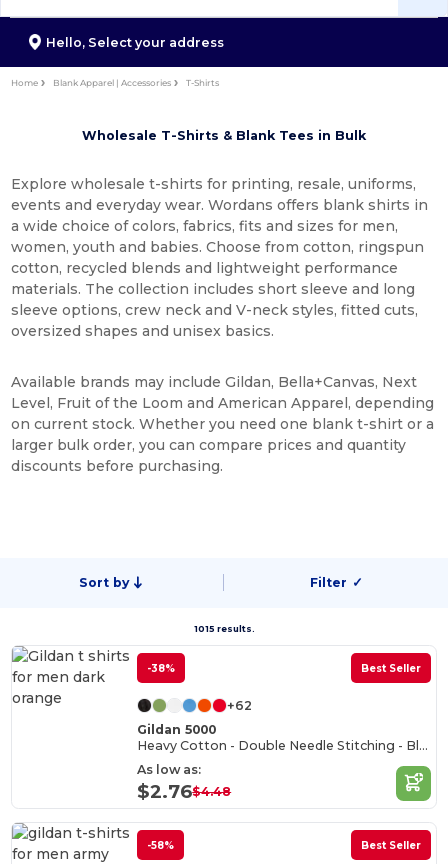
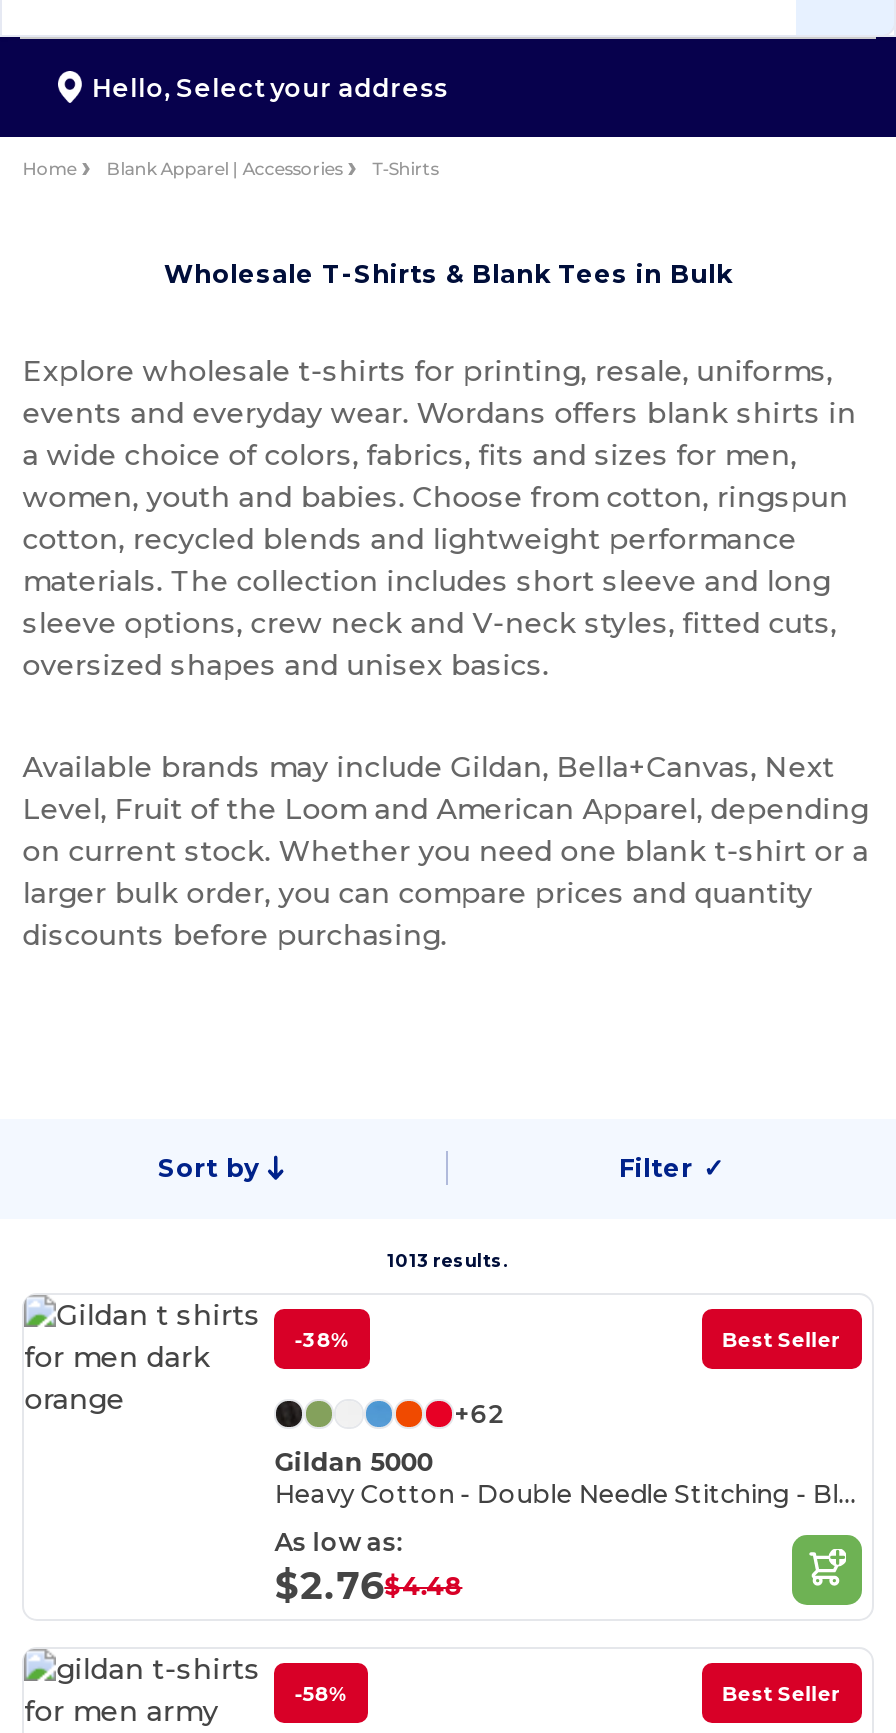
- 1015 results.
+ 1013 results.
